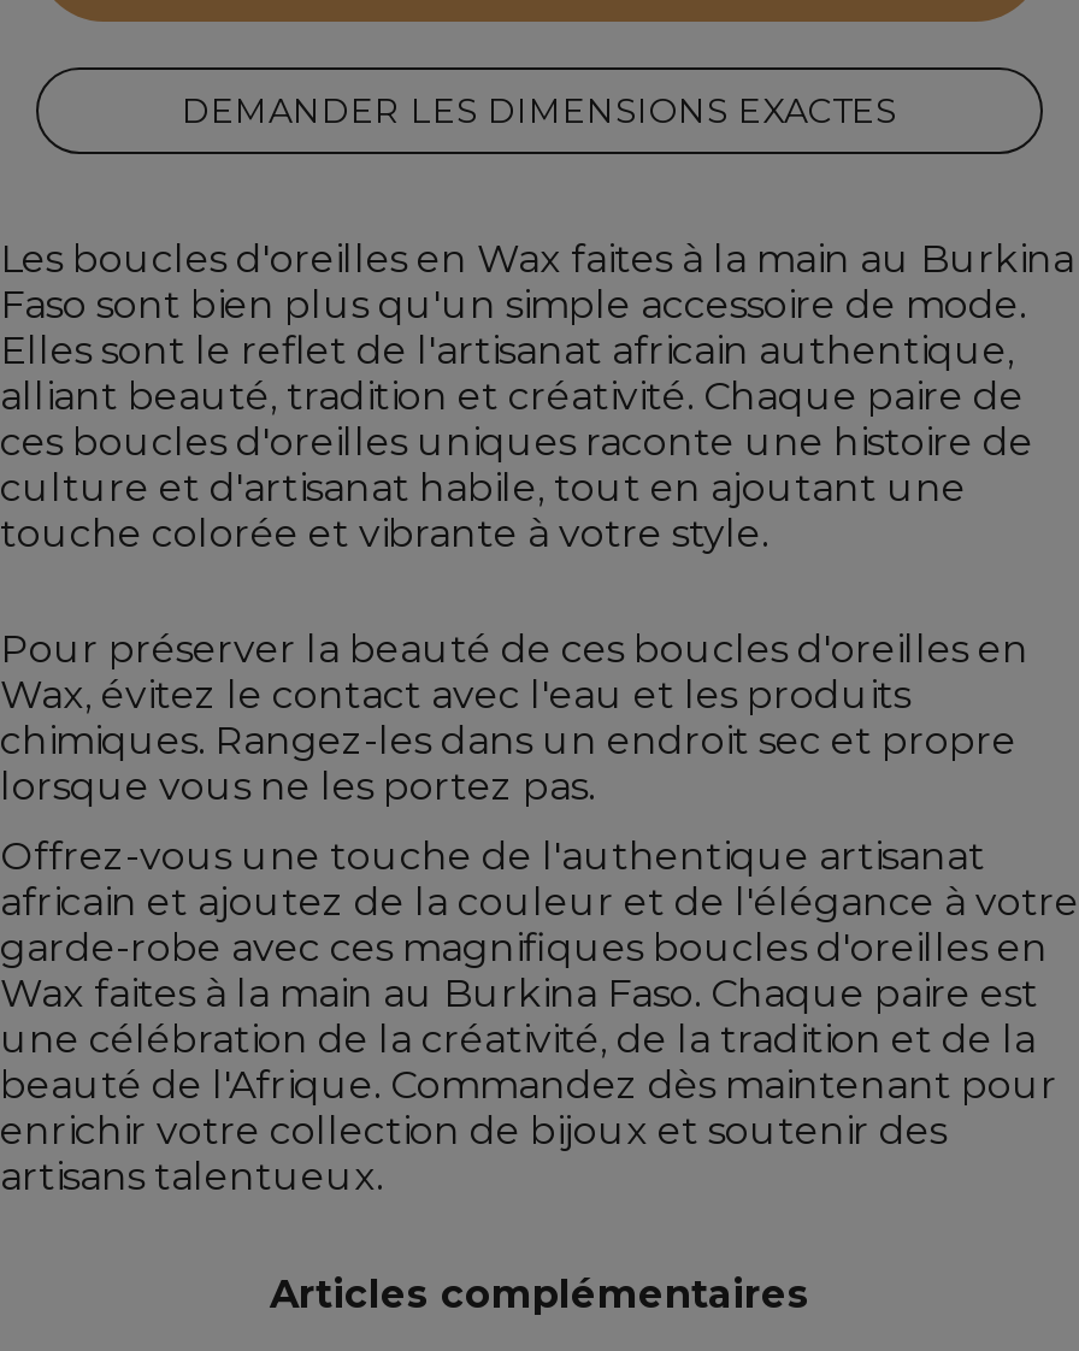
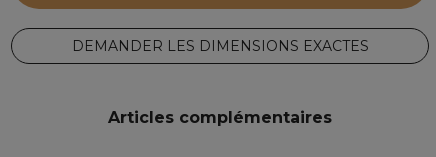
- Les boucles d'oreilles en Wax faites à la main au Burkina
- Faso sont bien plus qu'un simple accessoire de mode.
- Elles sont le reflet de l'artisanat africain authentique,
- alliant beauté, tradition et créativité. Chaque paire de
- ces boucles d'oreilles uniques raconte une histoire de
- culture et d'artisanat habile, tout en ajoutant une
- touche colorée et vibrante à votre style.
- Pour préserver la beauté de ces boucles d'oreilles en
- Wax, évitez le contact avec l'eau et les produits
- chimiques. Rangez-les dans un endroit sec et propre
- lorsque vous ne les portez pas.
- Offrez-vous une touche de l'authentique artisanat
- africain et ajoutez de la couleur et de l'élégance à votre
- garde-robe avec ces magnifiques boucles d'oreilles en
- Wax faites à la main au Burkina Faso. Chaque paire est
- une célébration de la créativité, de la tradition et de la
- beauté de l'Afrique. Commandez dès maintenant pour
- enrichir votre collection de bijoux et soutenir des
- artisans talentueux.
